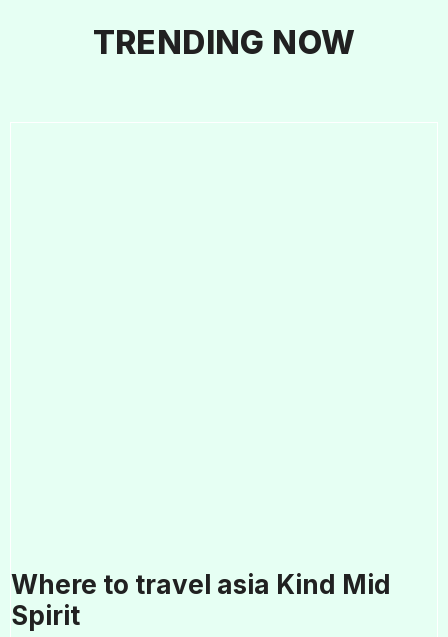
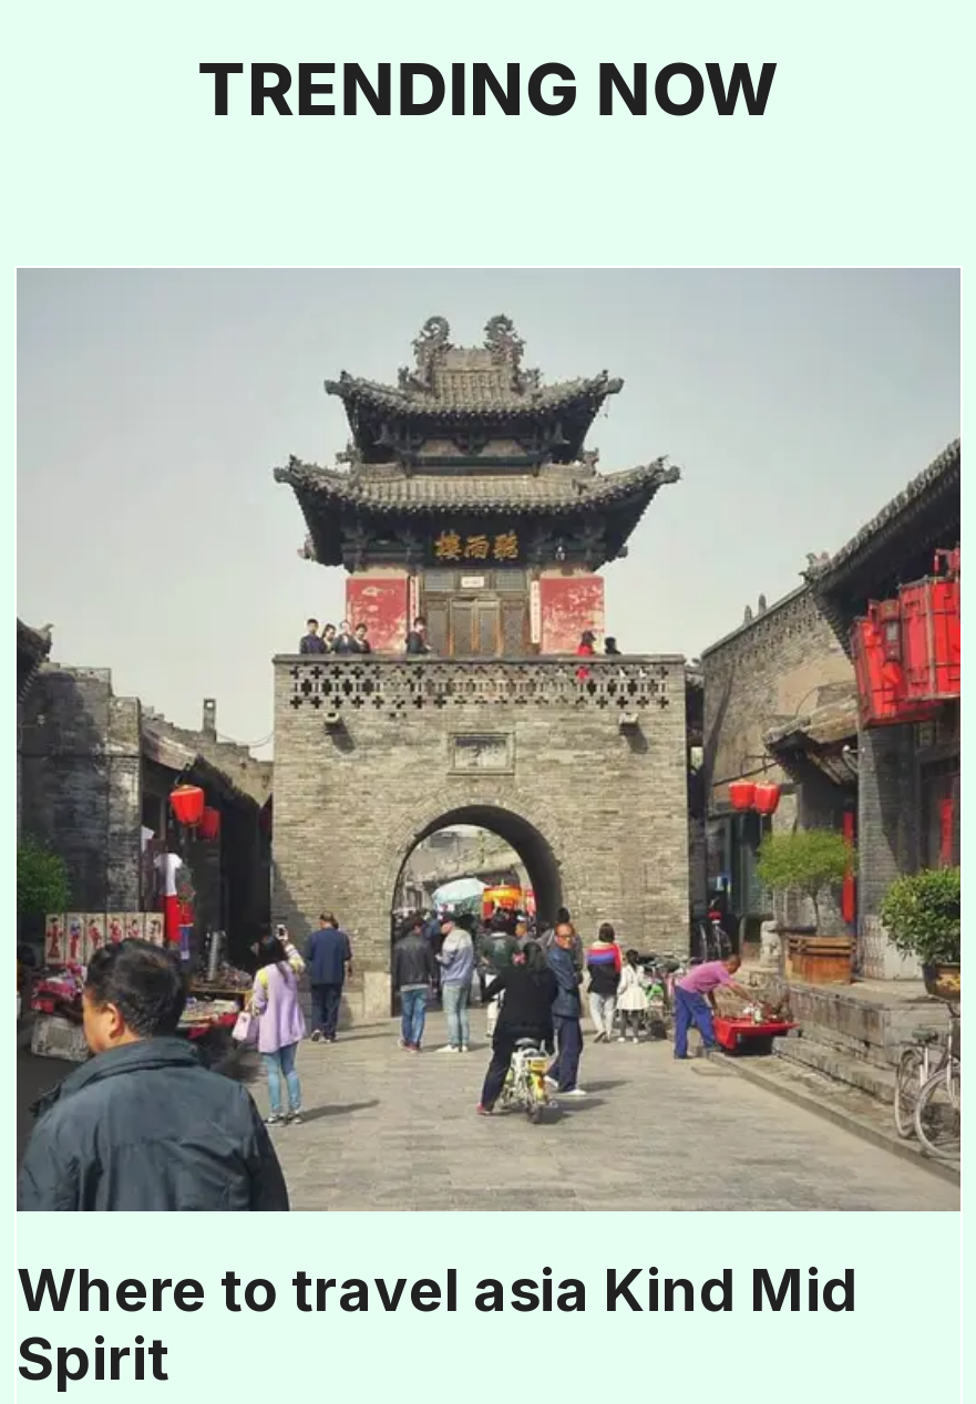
+ [image]
